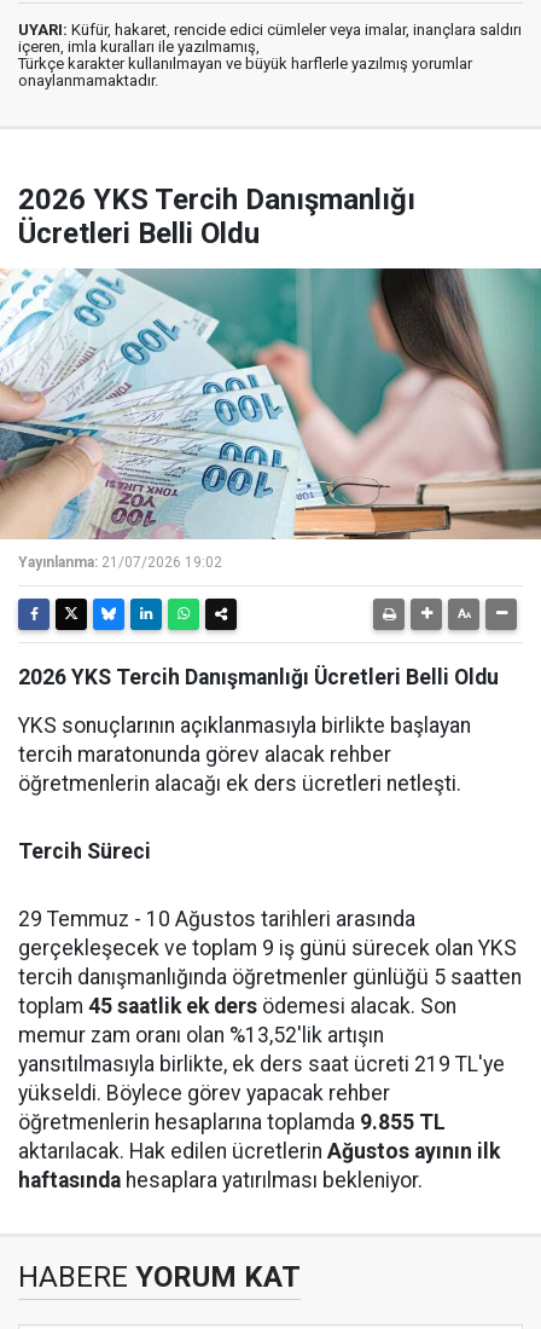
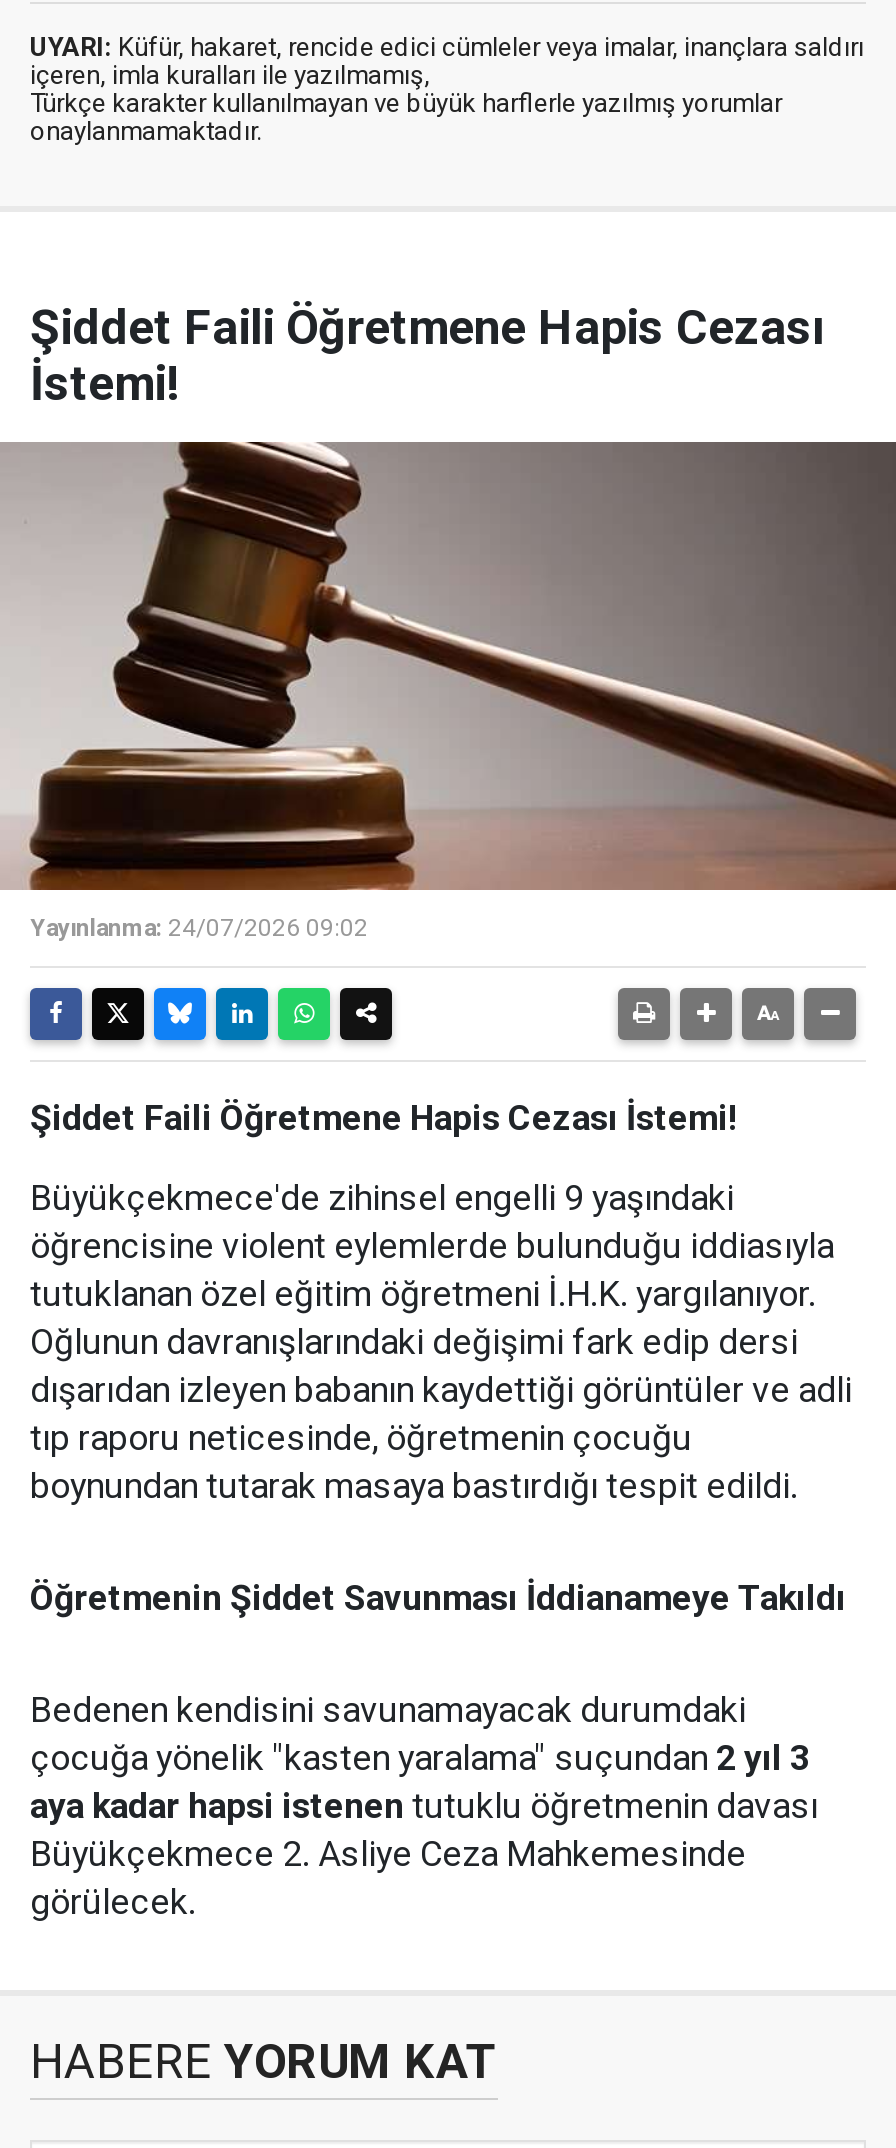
- 2026 YKS Tercih Danışmanlığı
- Ücretleri Belli Oldu
+ Şiddet Faili Öğretmene Hapis Cezası
+ İstemi!

- [image]
- Yayınlanma: 21/07/2026 19:02
+ [image]
+ Yayınlanma: 24/07/2026 09:02

- 2026 YKS Tercih Danışmanlığı Ücretleri Belli Oldu
+ Şiddet Faili Öğretmene Hapis Cezası İstemi!

- YKS sonuçlarının açıklanmasıyla birlikte başlayan
- tercih maratonunda görev alacak rehber
- öğretmenlerin alacağı ek ders ücretleri netleşti.
+ Büyükçekmece'de zihinsel engelli 9 yaşındaki
+ öğrencisine violent eylemlerde bulunduğu iddiasıyla
+ tutuklanan özel eğitim öğretmeni İ.H.K. yargılanıyor.
+ Oğlunun davranışlarındaki değişimi fark edip dersi
+ dışarıdan izleyen babanın kaydettiği görüntüler ve adli
+ tıp raporu neticesinde, öğretmenin çocuğu
+ boynundan tutarak masaya bastırdığı tespit edildi.

- Tercih Süreci
+ Öğretmenin Şiddet Savunması İddianameye Takıldı

- 29 Temmuz - 10 Ağustos tarihleri arasında
- gerçekleşecek ve toplam 9 iş günü sürecek olan YKS
- tercih danışmanlığında öğretmenler günlüğü 5 saatten
- toplam 45 saatlik ek ders ödemesi alacak. Son
- memur zam oranı olan %13,52'lik artışın
- yansıtılmasıyla birlikte, ek ders saat ücreti 219 TL'ye
- yükseldi. Böylece görev yapacak rehber
- öğretmenlerin hesaplarına toplamda 9.855 TL
- aktarılacak. Hak edilen ücretlerin Ağustos ayının ilk
- haftasında hesaplara yatırılması bekleniyor.
+ Bedenen kendisini savunamayacak durumdaki
+ çocuğa yönelik "kasten yaralama" suçundan 2 yıl 3
+ aya kadar hapsi istenen tutuklu öğretmenin davası
+ Büyükçekmece 2. Asliye Ceza Mahkemesinde
+ görülecek.
